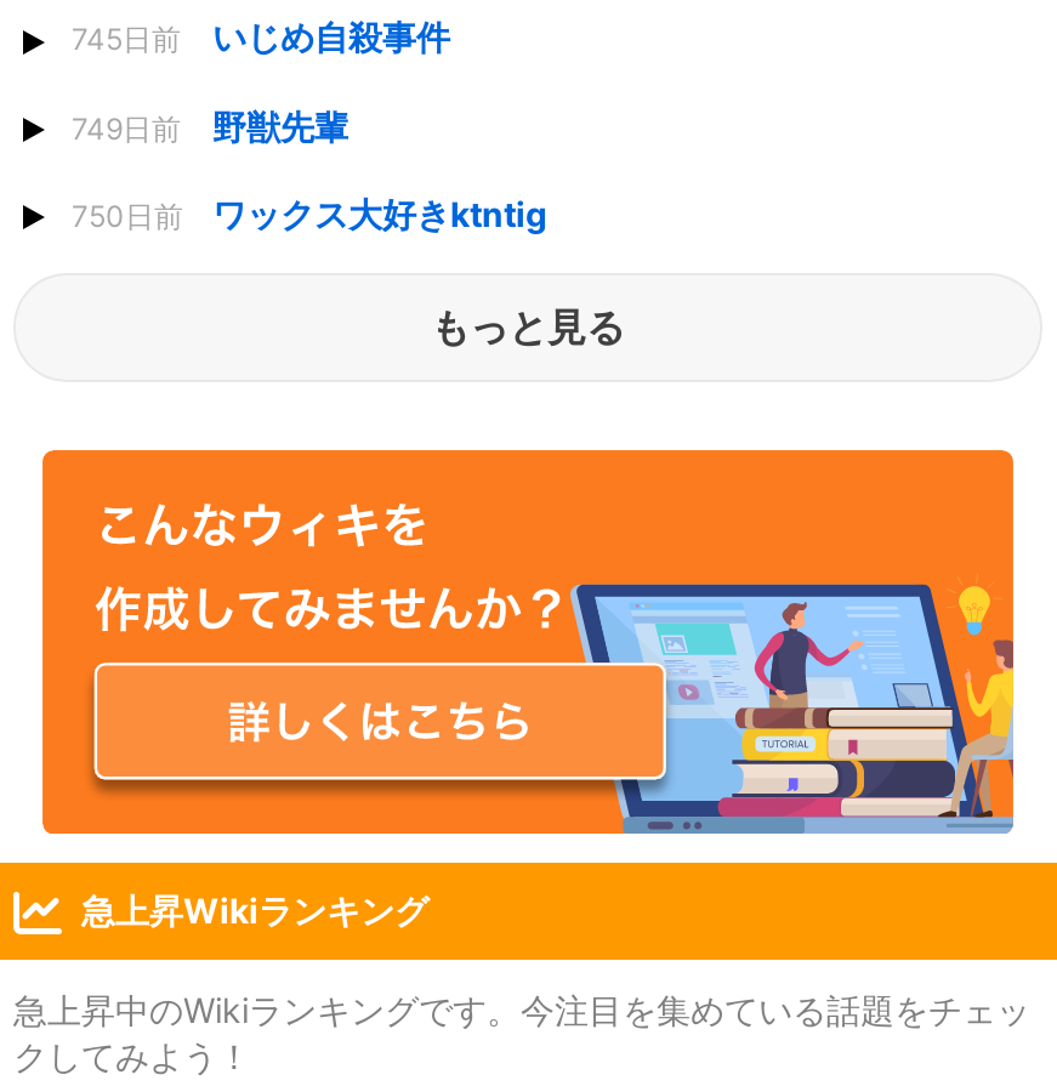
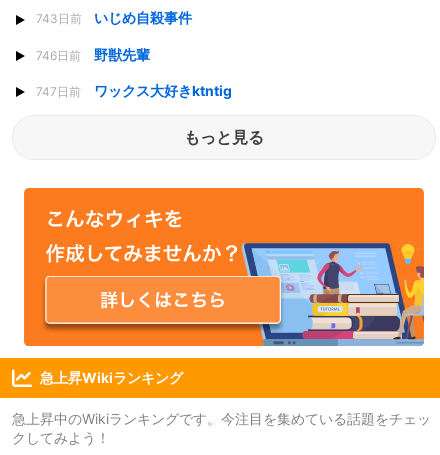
- 745日前 いじめ自殺事件
+ 743日前 いじめ自殺事件

- 749日前
+ 746日前

- 750日前 ワックス大好きktntig
+ 747日前 ワックス大好きktntig
